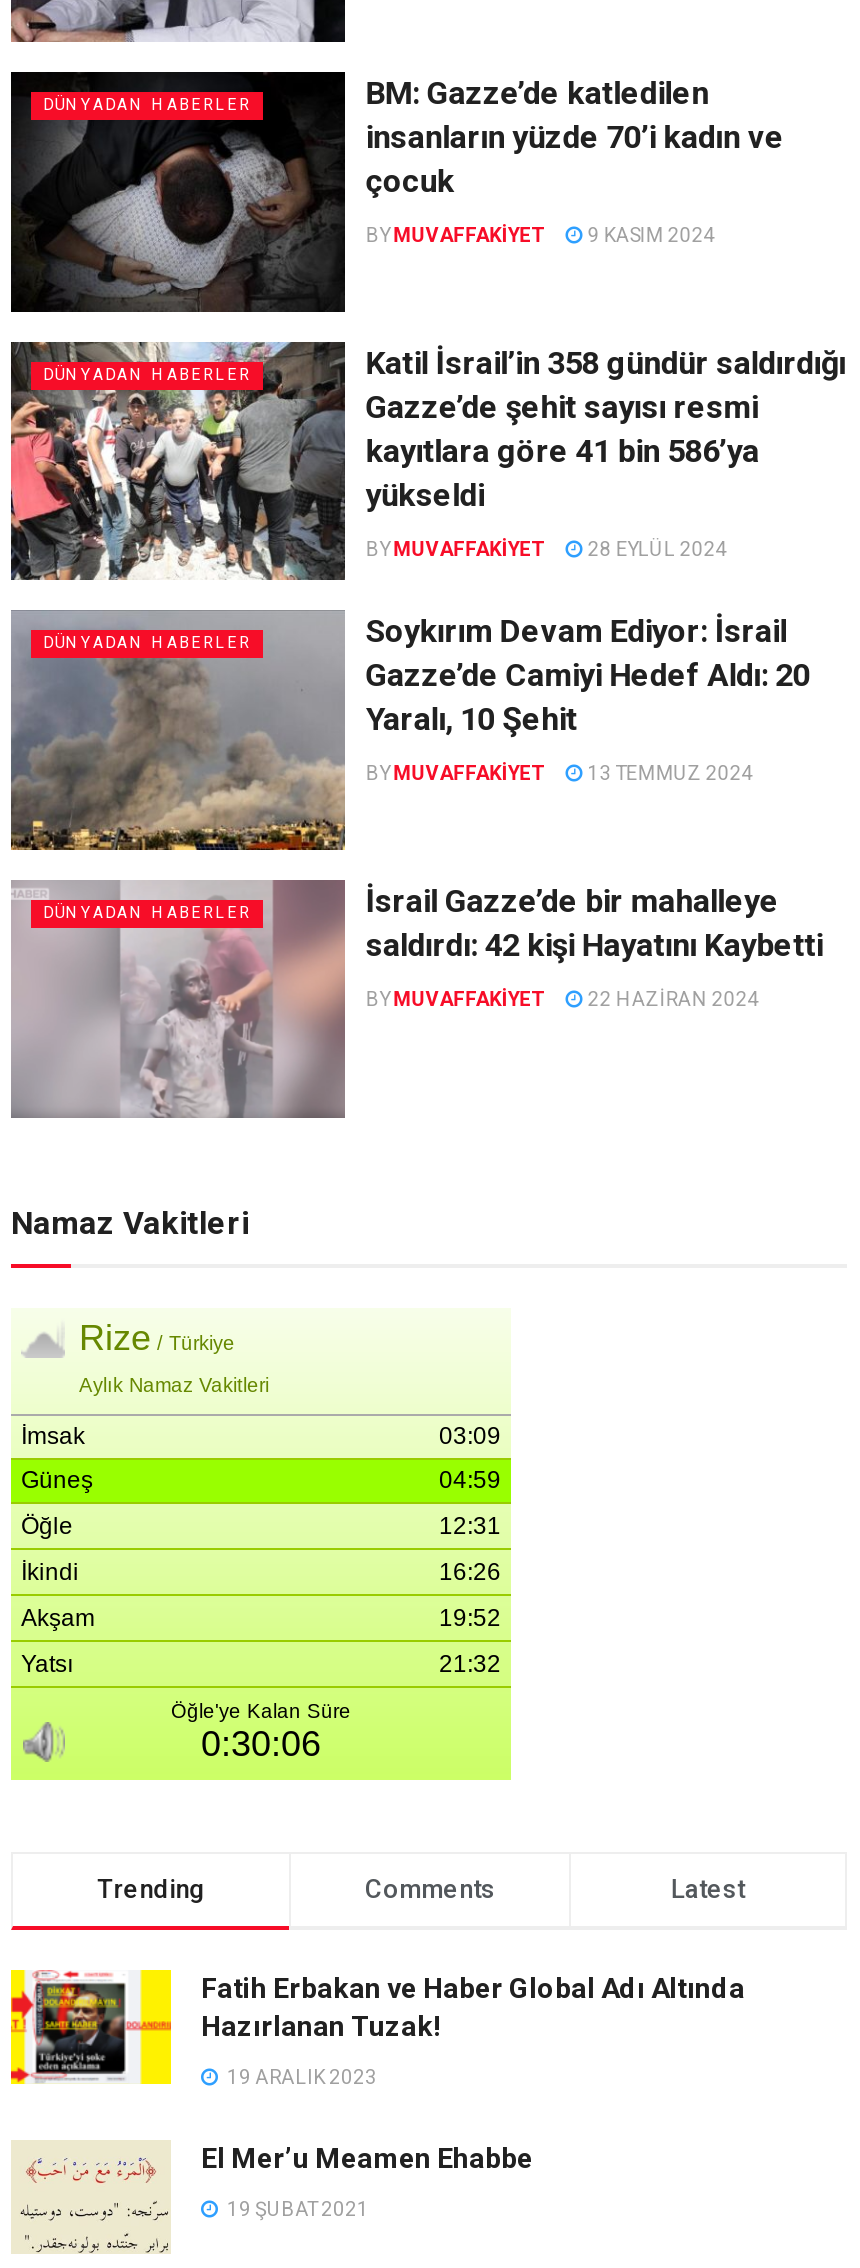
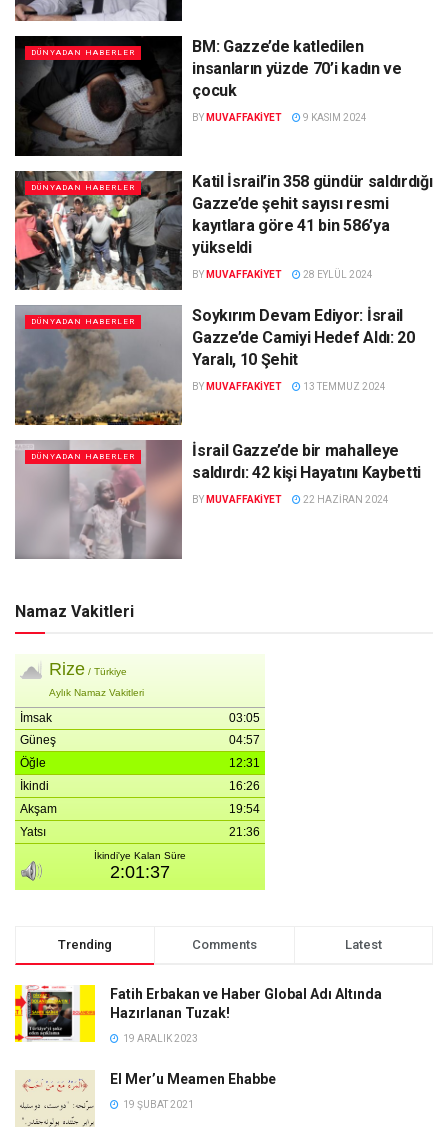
- [image]
+ [image]
